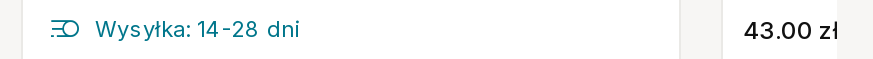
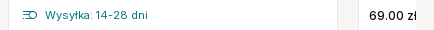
- 43.00 zł
+ 69.00 zł
